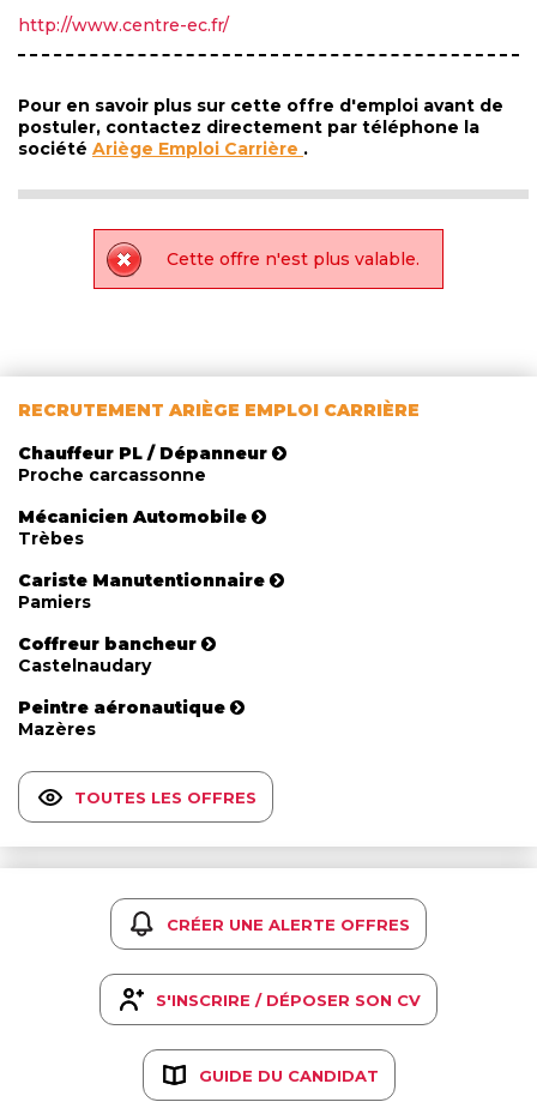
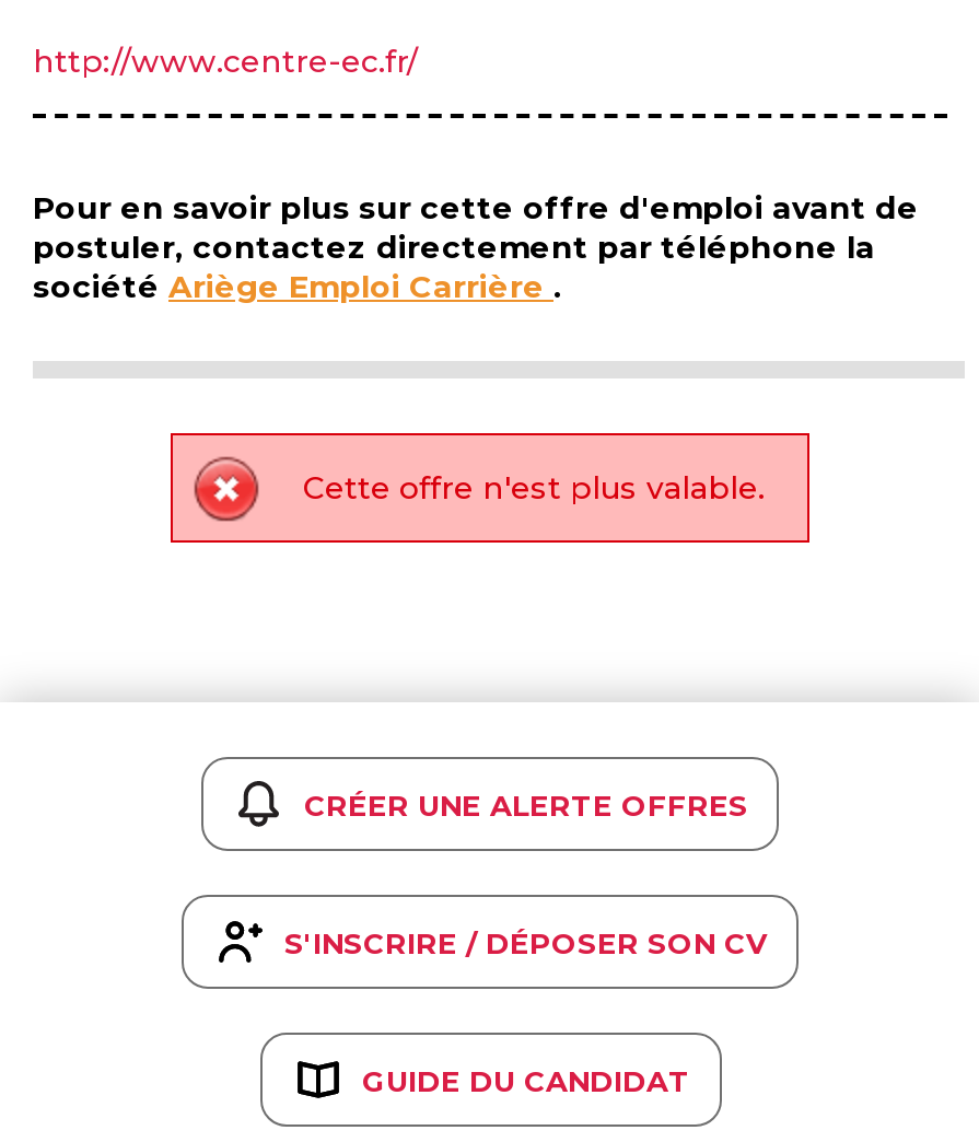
- RECRUTEMENT ARIÈGE EMPLOI CARRIÈRE
- Chauffeur PL / Dépanneur
- Proche carcassonne
- Mécanicien Automobile
- Trèbes
- Cariste Manutentionnaire
- Pamiers
- Coffreur bancheur
- Castelnaudary
- Peintre aéronautique
- Mazères
- TOUTES LES OFFRES
